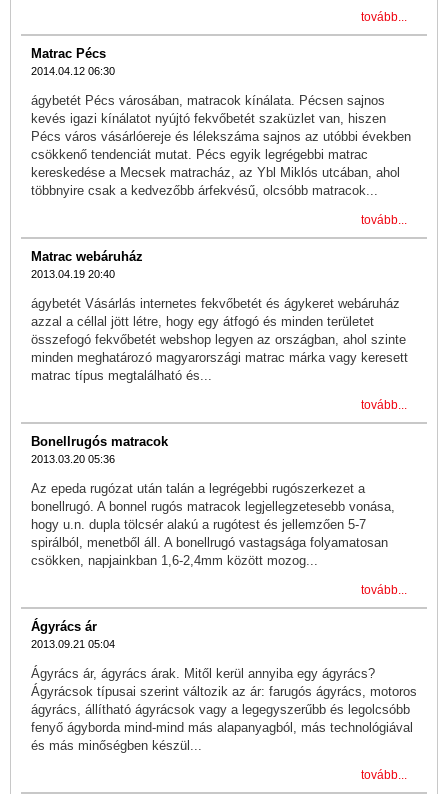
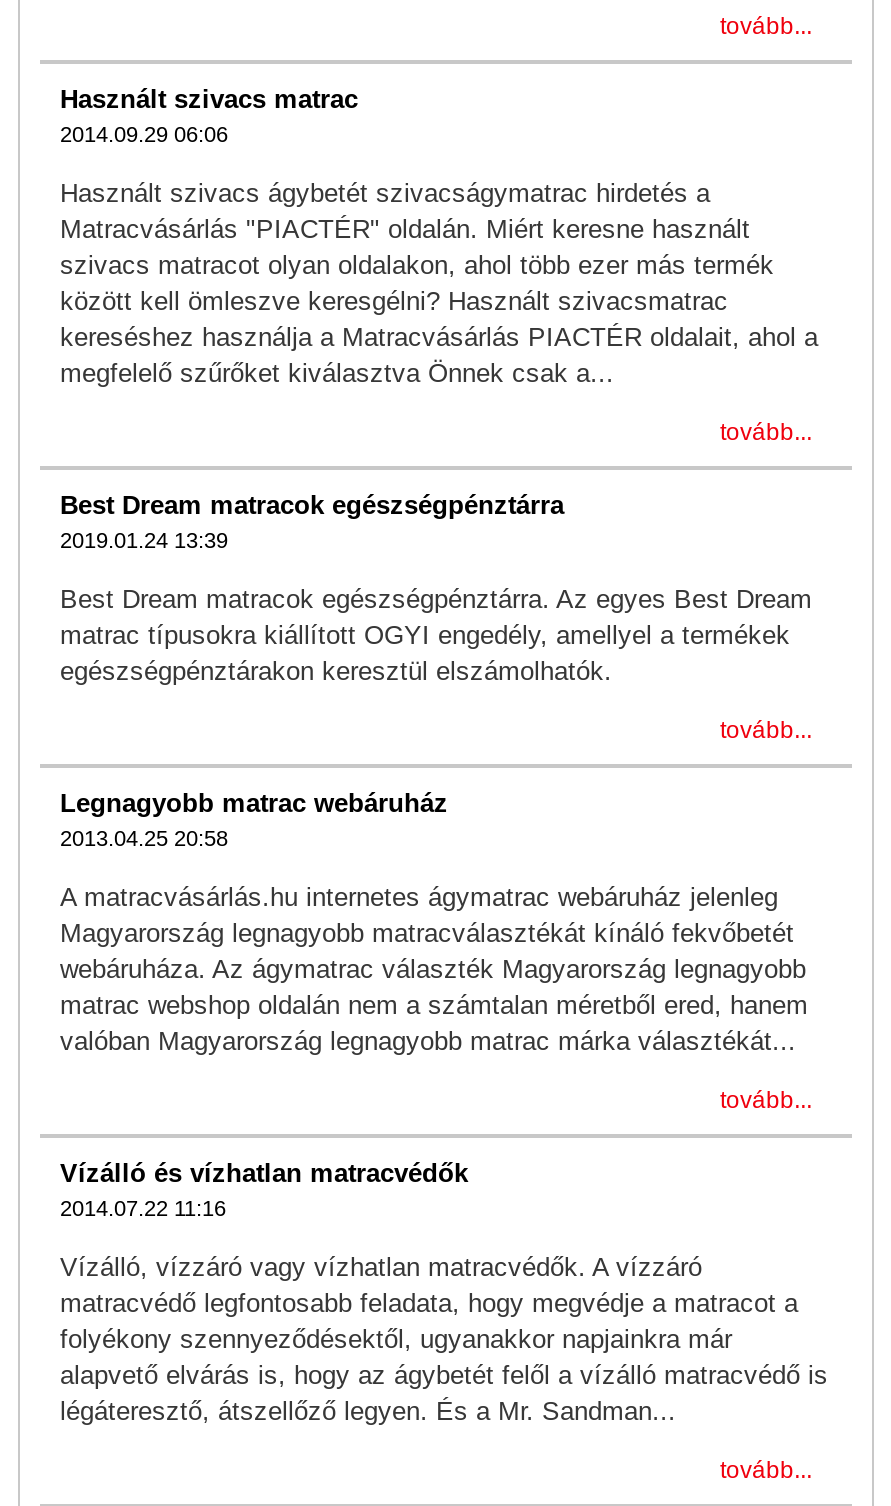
- Matrac Pécs
- 2014.04.12 06:30
+ Használt szivacs matrac
+ 2014.09.29 06:06

- ágybetét Pécs városában, matracok kínálata. Pécsen sajnos
- kevés igazi kínálatot nyújtó fekvőbetét szaküzlet van, hiszen
- Pécs város vásárlóereje és lélekszáma sajnos az utóbbi években
- csökkenő tendenciát mutat. Pécs egyik legrégebbi matrac
- kereskedése a Mecsek matracház, az Ybl Miklós utcában, ahol
- többnyire csak a kedvezőbb árfekvésű, olcsóbb matracok...
+ Használt szivacs ágybetét szivacságymatrac hirdetés a
+ Matracvásárlás "PIACTÉR" oldalán. Miért keresne használt
+ szivacs matracot olyan oldalakon, ahol több ezer más termék
+ között kell ömleszve keresgélni? Használt szivacsmatrac
+ kereséshez használja a Matracvásárlás PIACTÉR oldalait, ahol a
+ megfelelő szűrőket kiválasztva Önnek csak a...

- Matrac webáruház
- 2013.04.19 20:40
+ Best Dream matracok egészségpénztárra
+ 2019.01.24 13:39

- ágybetét Vásárlás internetes fekvőbetét és ágykeret webáruház
- azzal a céllal jött létre, hogy egy átfogó és minden területet
- összefogó fekvőbetét webshop legyen az országban, ahol szinte
- minden meghatározó magyarországi matrac márka vagy keresett
- matrac típus megtalálható és...
+ Best Dream matracok egészségpénztárra. Az egyes Best Dream
+ matrac típusokra kiállított OGYI engedély, amellyel a termékek
+ egészségpénztárakon keresztül elszámolhatók.

- Bonellrugós matracok
- 2013.03.20 05:36
+ Legnagyobb matrac webáruház
+ 2013.04.25 20:58

- Az epeda rugózat után talán a legrégebbi rugószerkezet a
- bonellrugó. A bonnel rugós matracok legjellegzetesebb vonása,
- hogy u.n. dupla tölcsér alakú a rugótest és jellemzően 5-7
- spirálból, menetből áll. A bonellrugó vastagsága folyamatosan
- csökken, napjainkban 1,6-2,4mm között mozog...
+ A matracvásárlás.hu internetes ágymatrac webáruház jelenleg
+ Magyarország legnagyobb matracválasztékát kínáló fekvőbetét
+ webáruháza. Az ágymatrac választék Magyarország legnagyobb
+ matrac webshop oldalán nem a számtalan méretből ered, hanem
+ valóban Magyarország legnagyobb matrac márka választékát...

- Ágyrács ár
- 2013.09.21 05:04
+ Vízálló és vízhatlan matracvédők
+ 2014.07.22 11:16

- Ágyrács ár, ágyrács árak. Mitől kerül annyiba egy ágyrács?
- Ágyrácsok típusai szerint változik az ár: farugós ágyrács, motoros
- ágyrács, állítható ágyrácsok vagy a legegyszerűbb és legolcsóbb
- fenyő ágyborda mind-mind más alapanyagból, más technológiával
- és más minőségben készül...
+ Vízálló, vízzáró vagy vízhatlan matracvédők. A vízzáró
+ matracvédő legfontosabb feladata, hogy megvédje a matracot a
+ folyékony szennyeződésektől, ugyanakkor napjainkra már
+ alapvető elvárás is, hogy az ágybetét felől a vízálló matracvédő is
+ légáteresztő, átszellőző legyen. És a Mr. Sandman...
